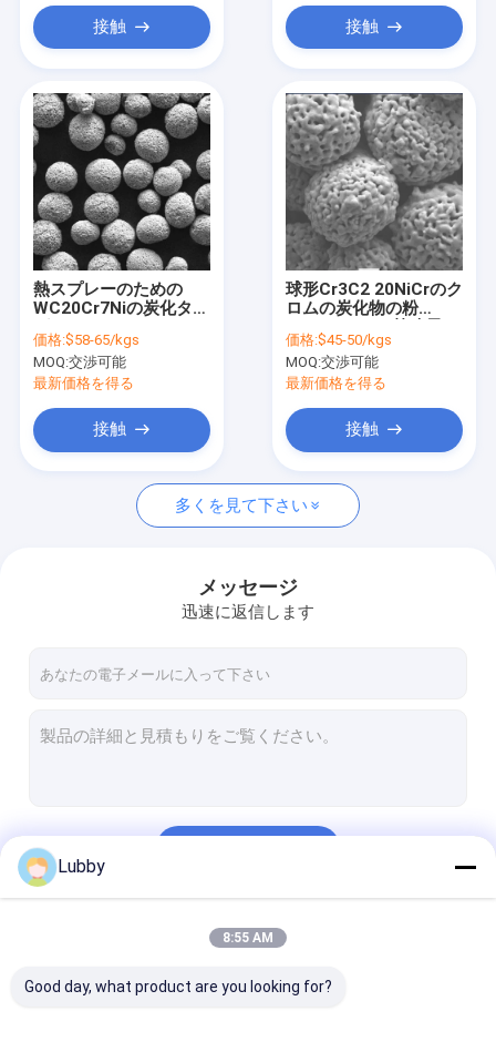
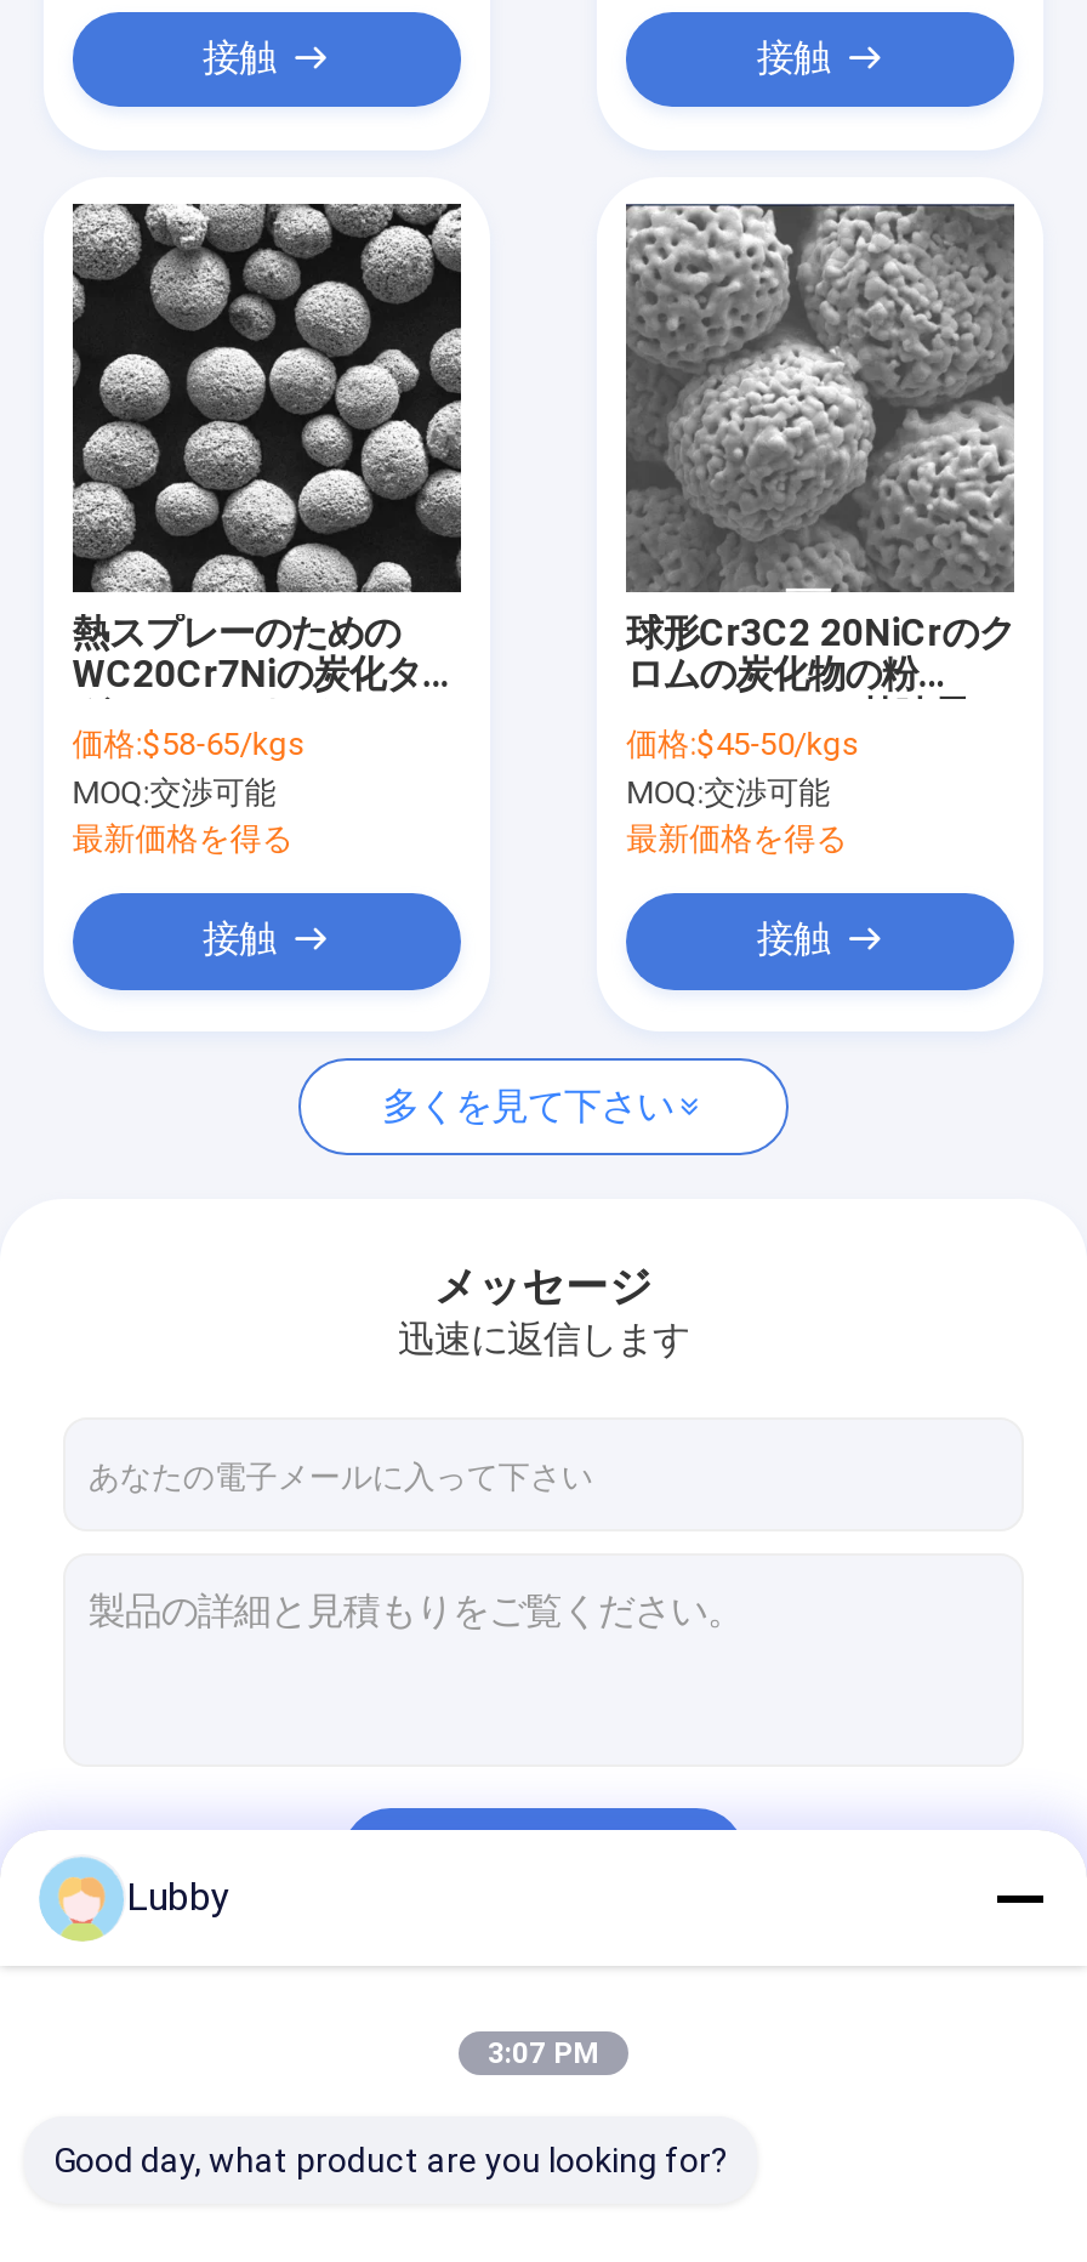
- 8:55 AM
+ 3:07 PM
